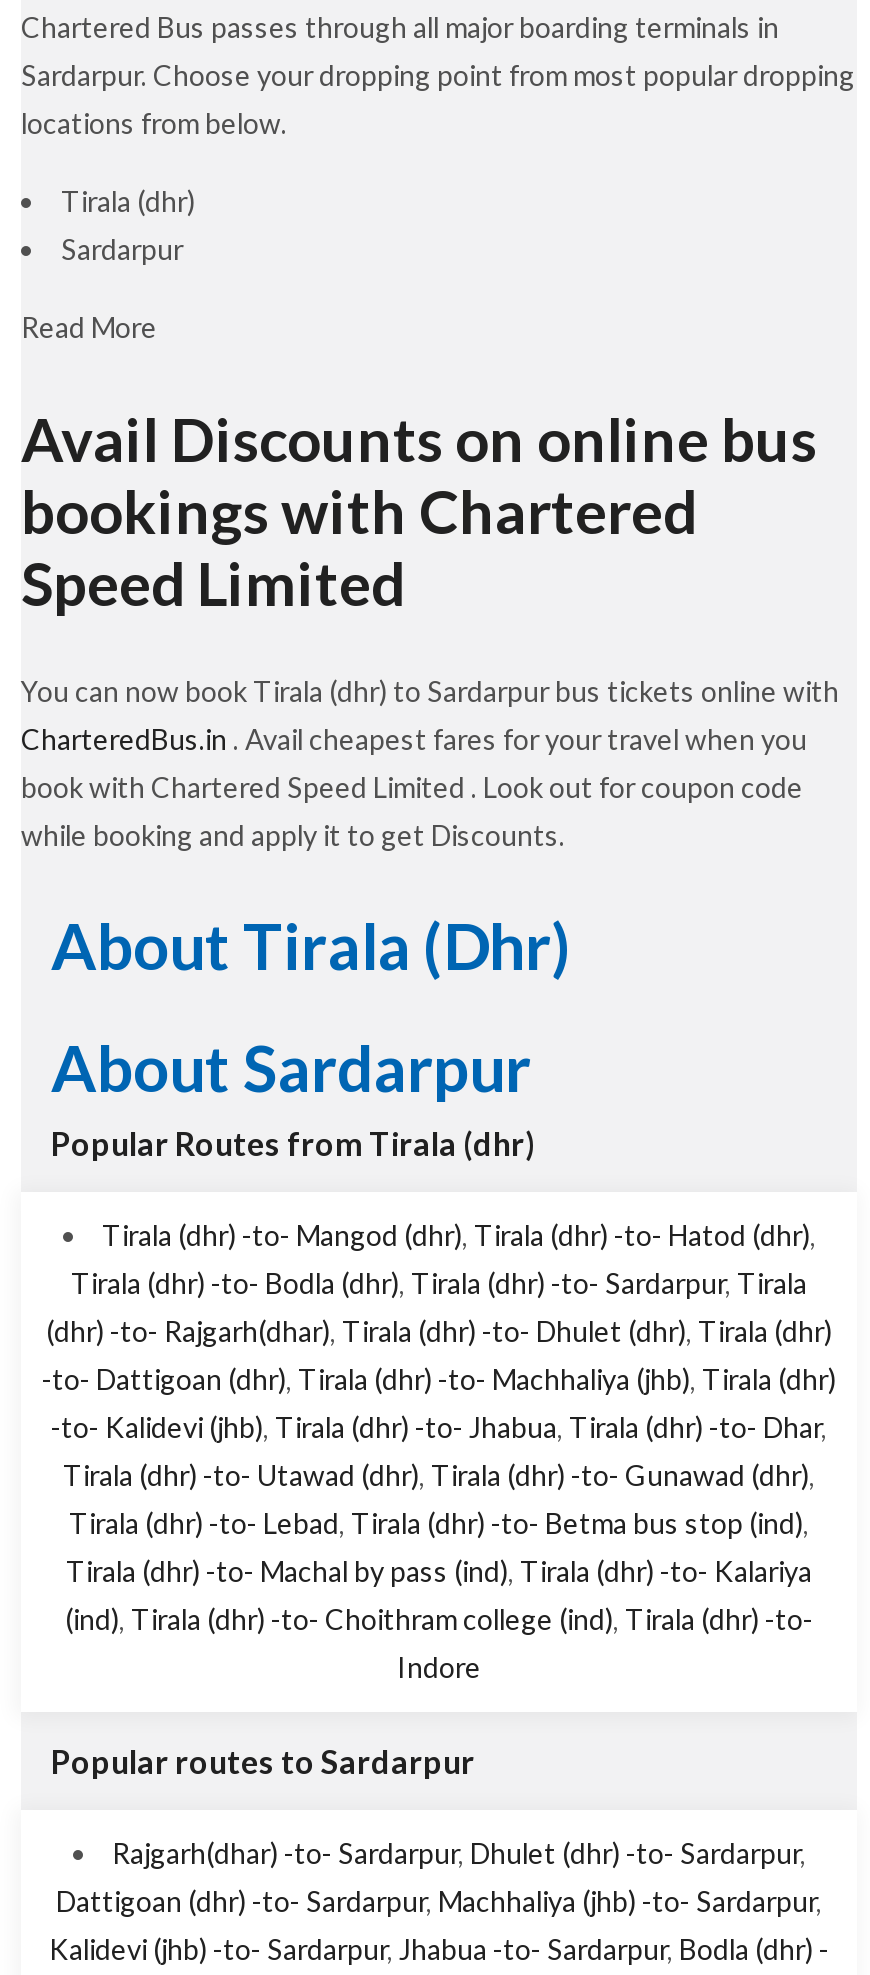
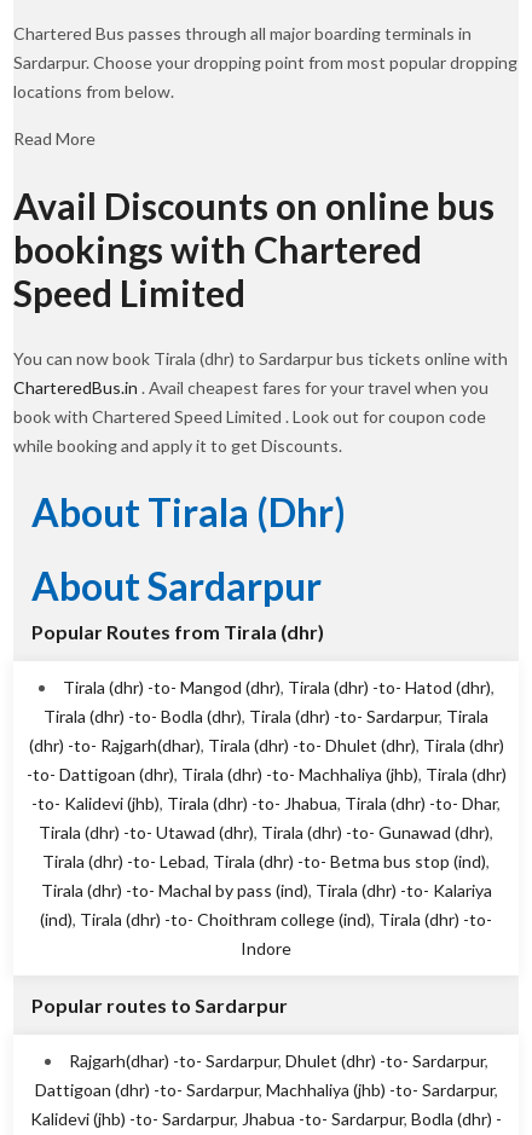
- Tirala (dhr)
- Sardarpur
